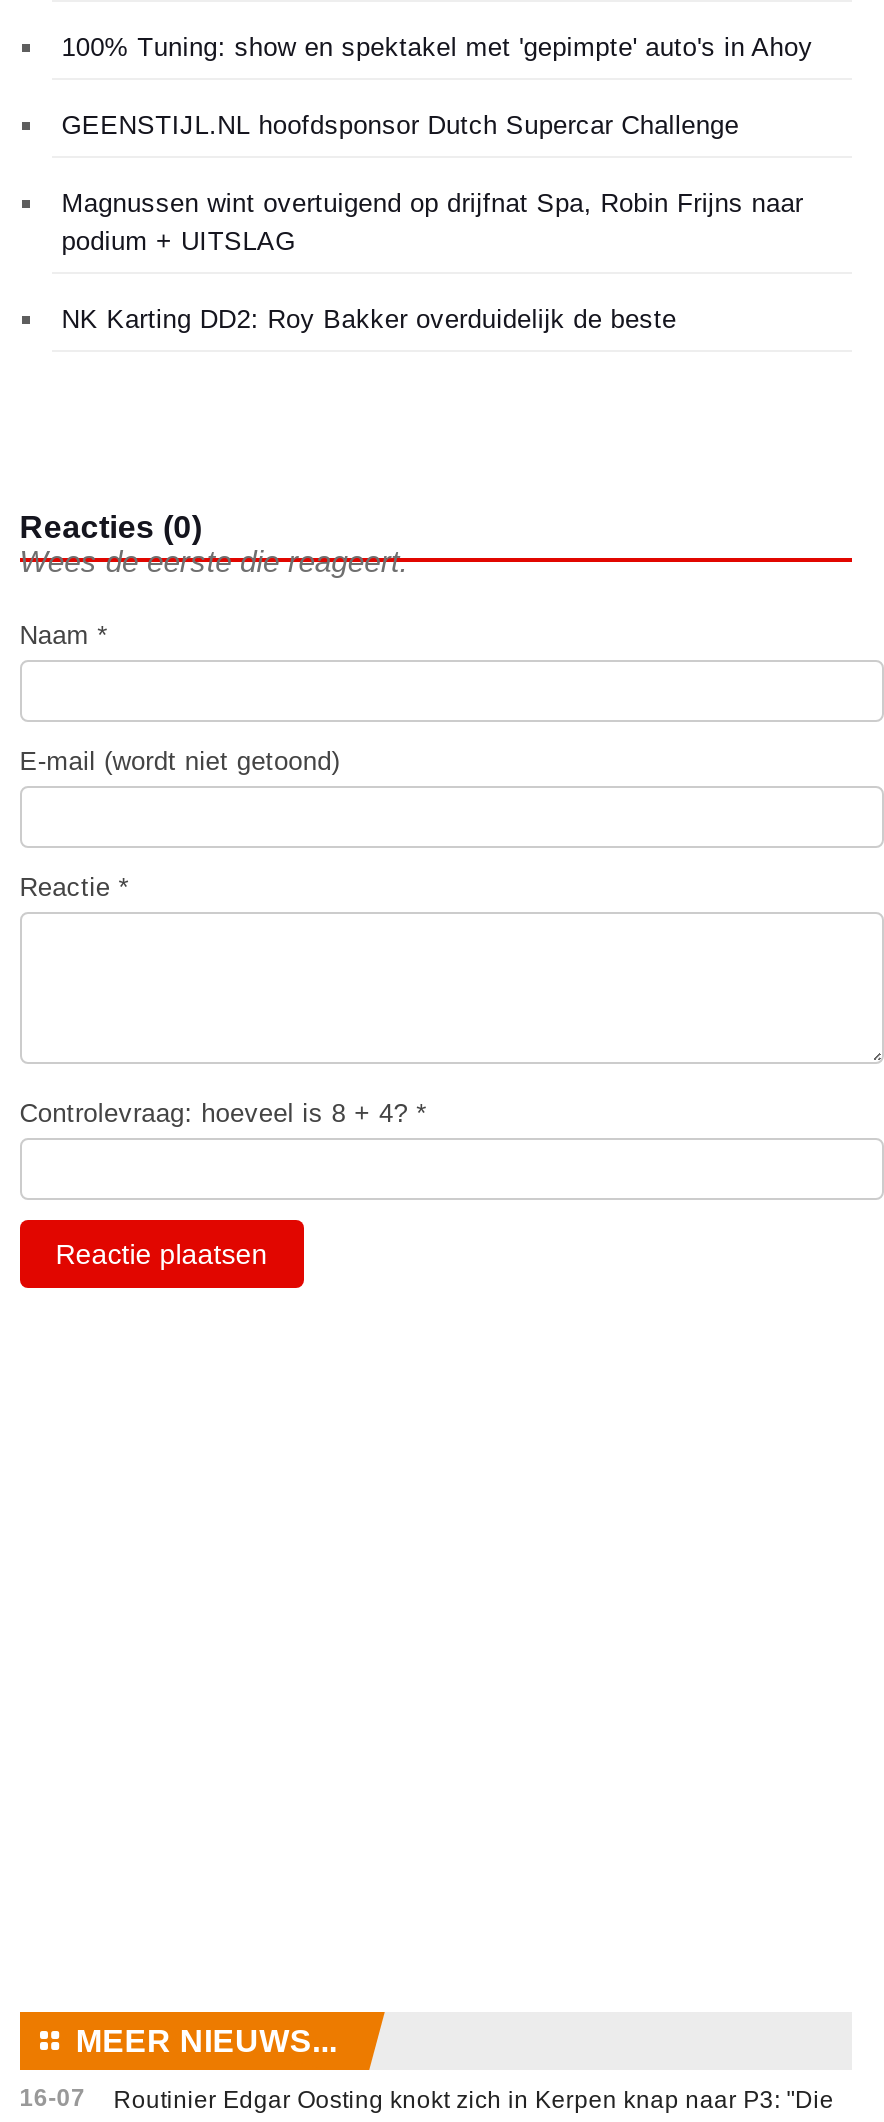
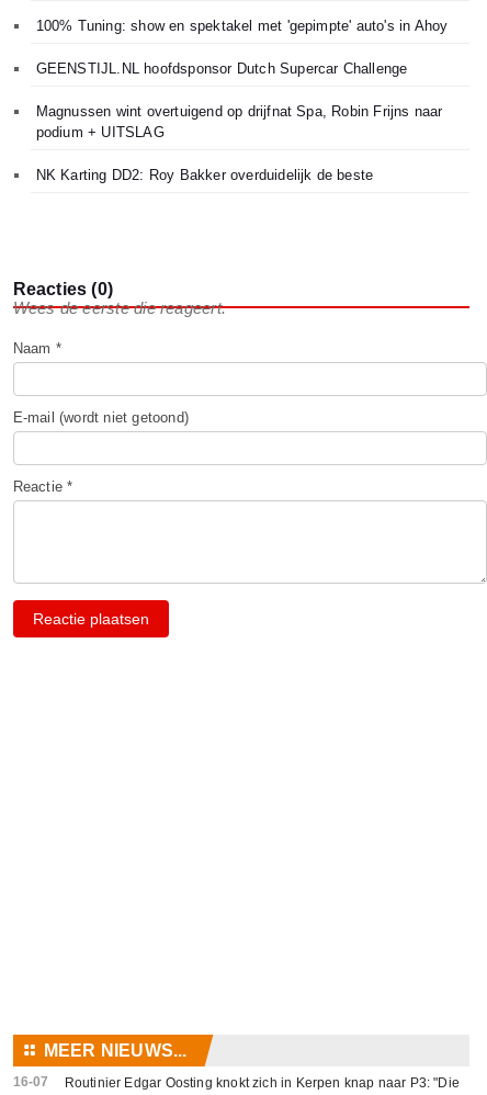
- Controlevraag: hoeveel is 8 + 4? *
